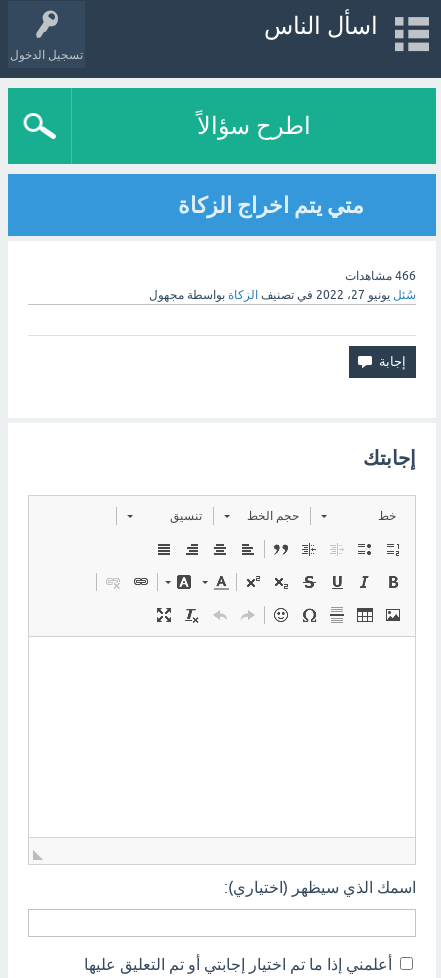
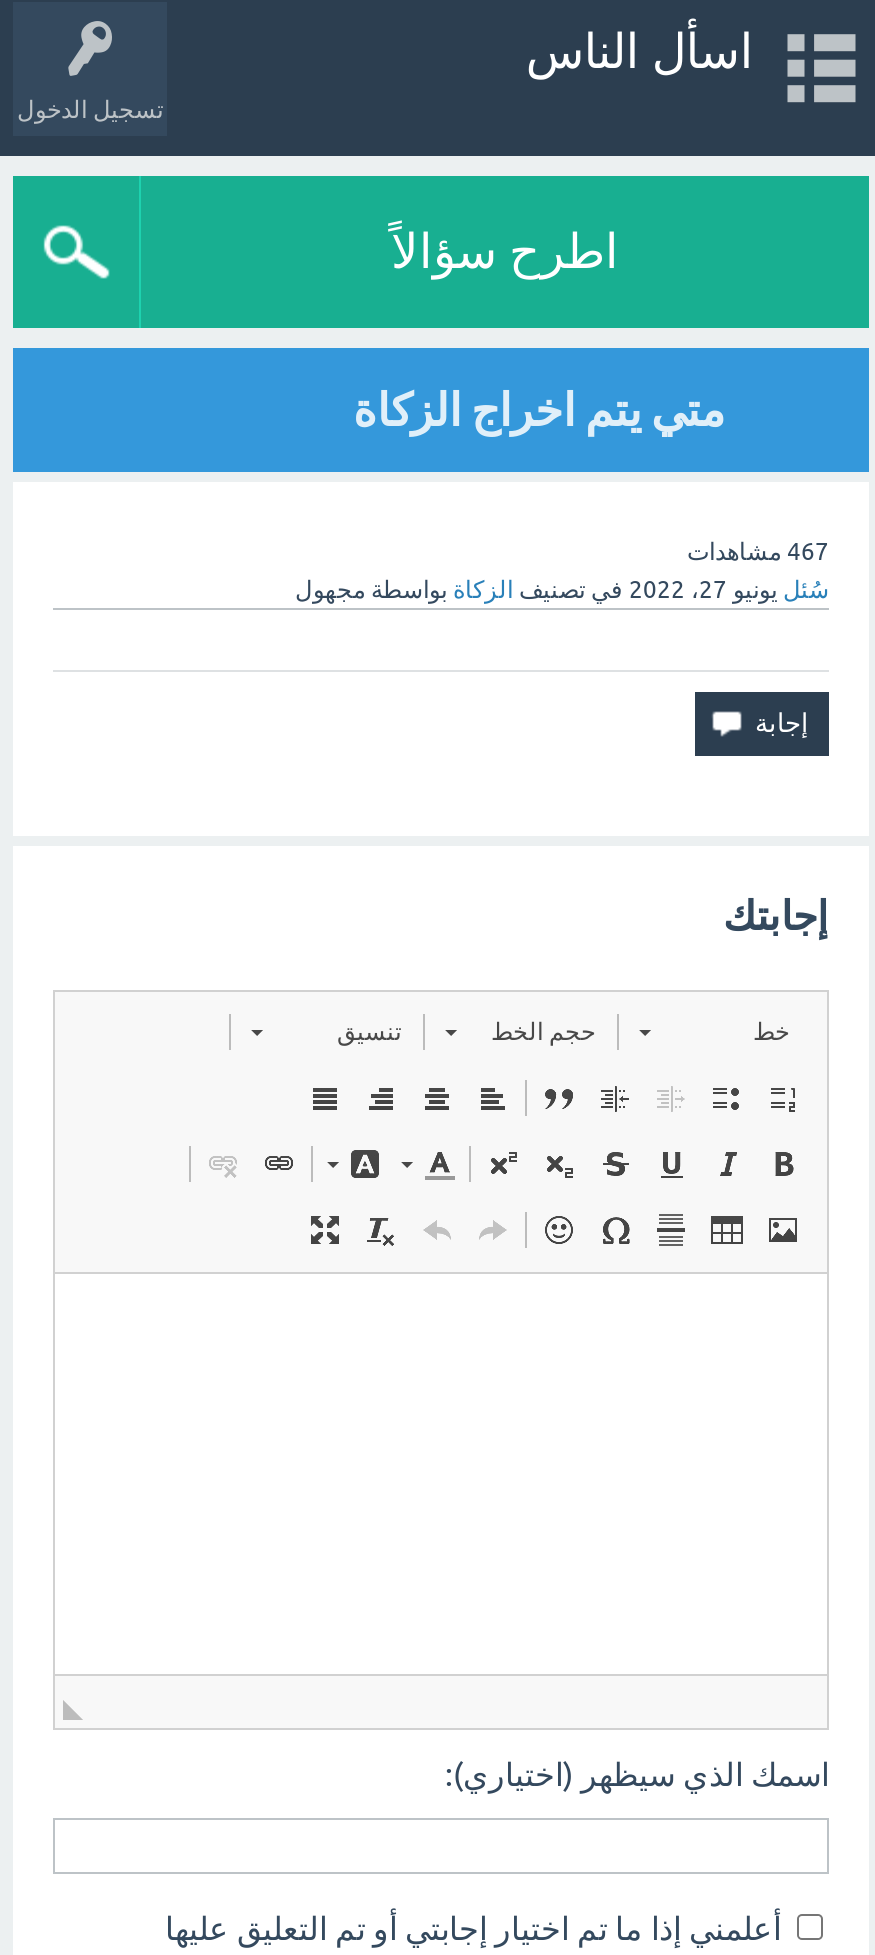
- 466 مشاهدات
+ 467 مشاهدات
